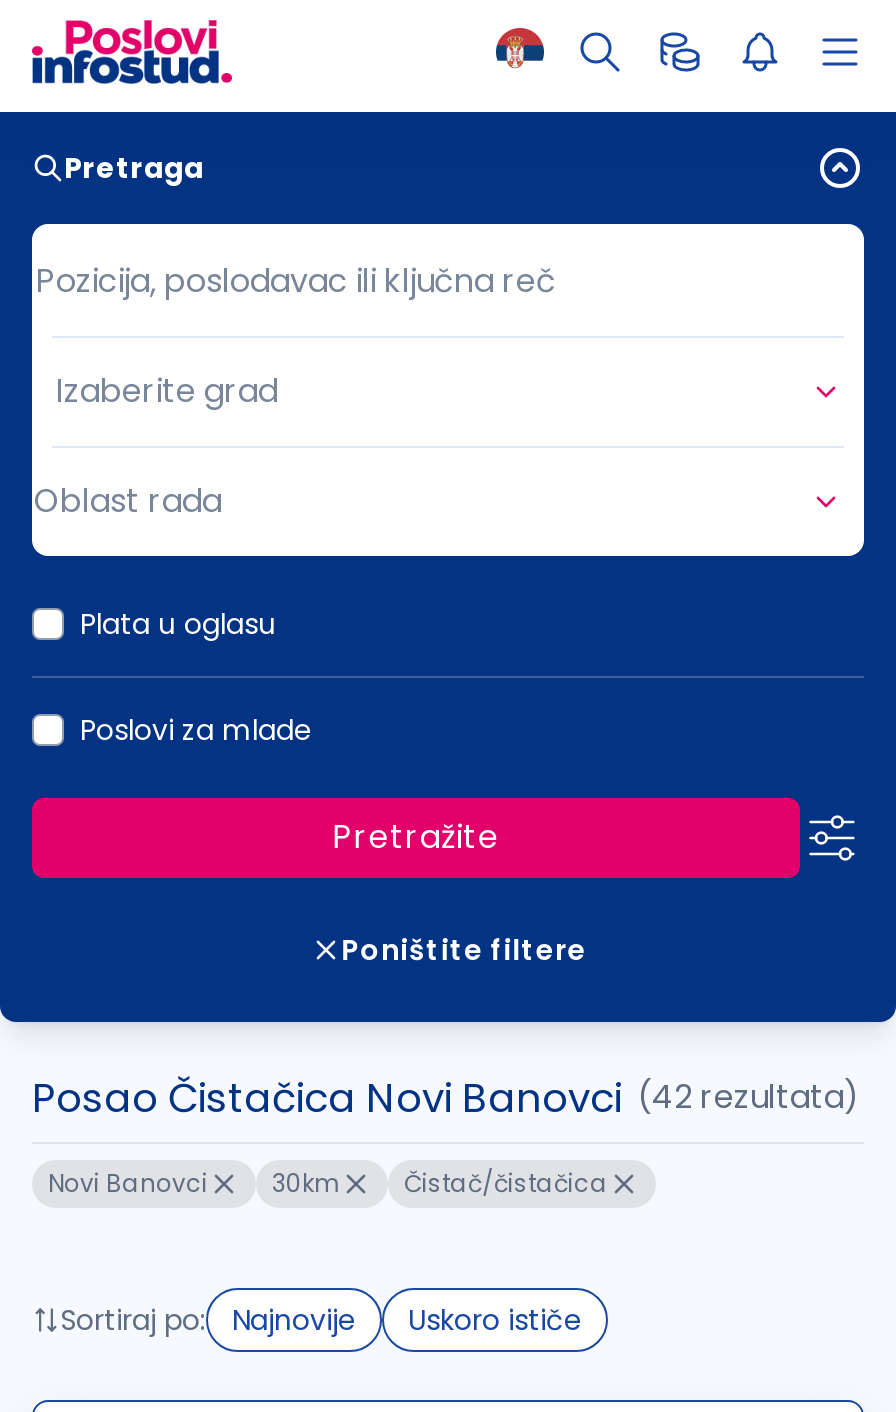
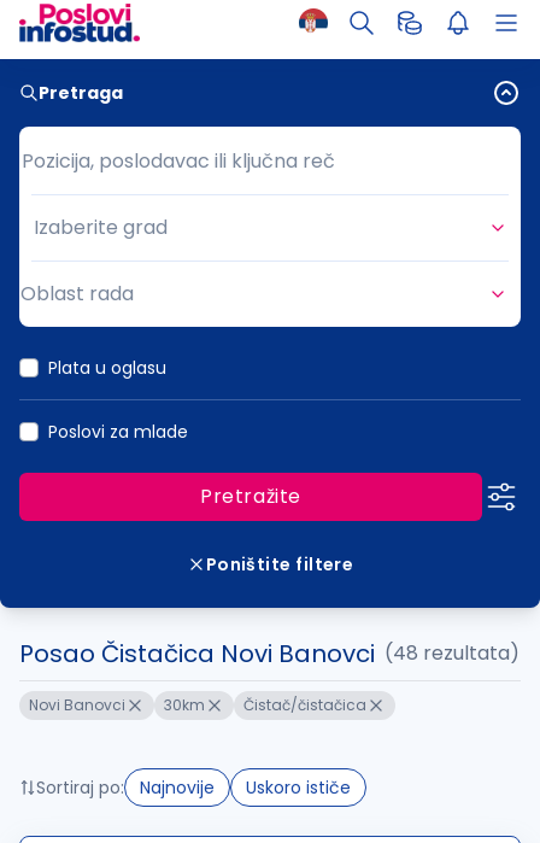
- Posao Čistačica Novi Banovci (42 rezultata)
+ Posao Čistačica Novi Banovci (48 rezultata)
